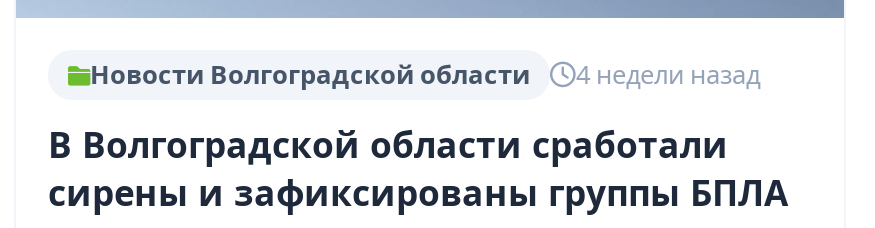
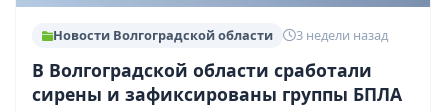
- Новости Волгоградской области 4 недели назад
+ Новости Волгоградской области 3 недели назад
